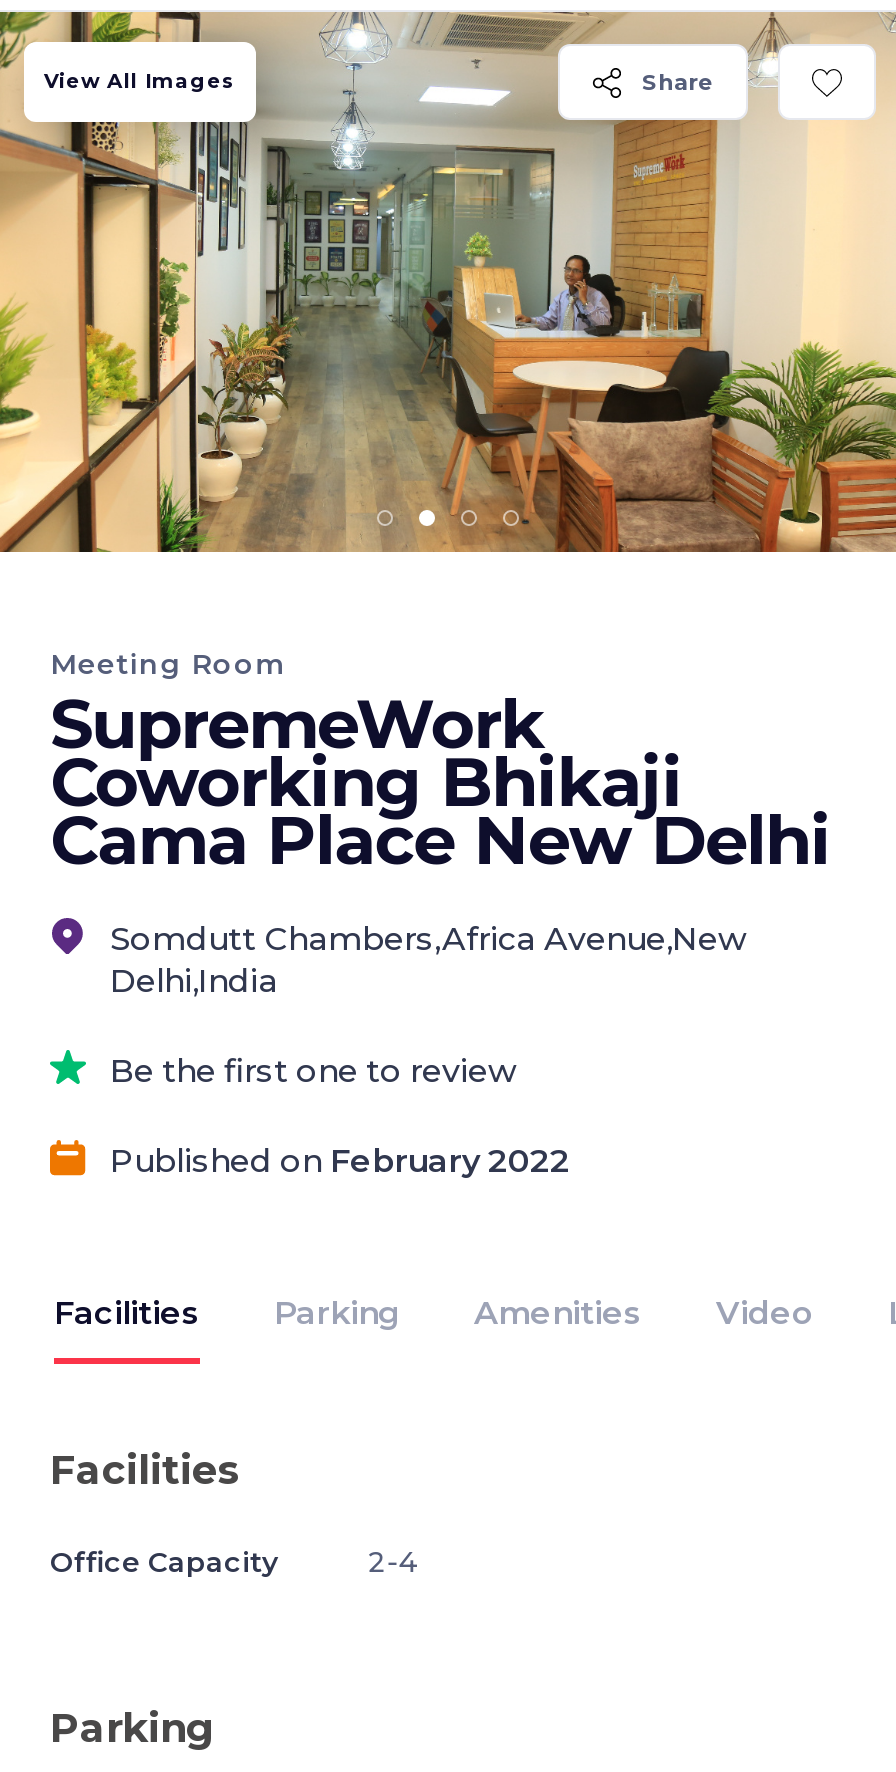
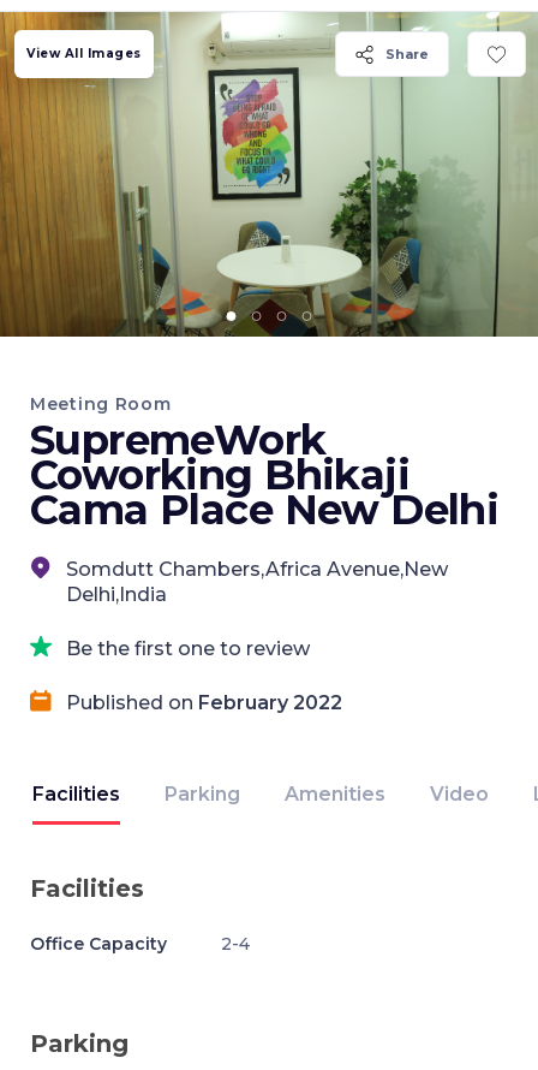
- [image]
+ [image]
